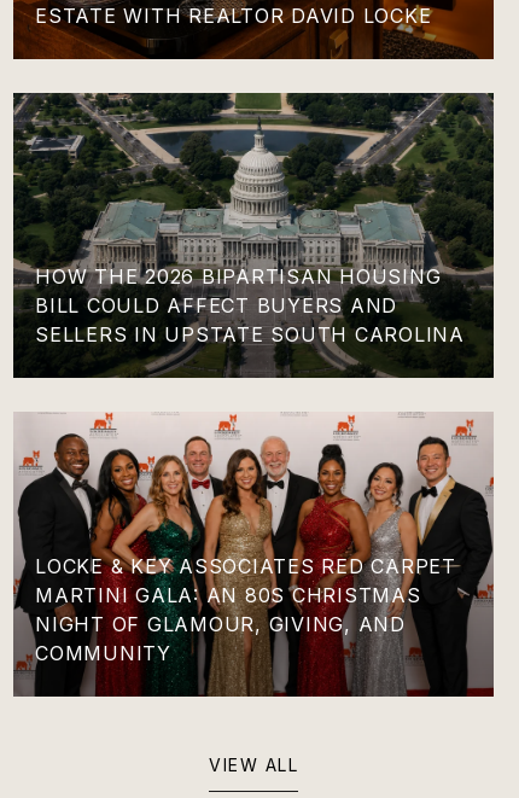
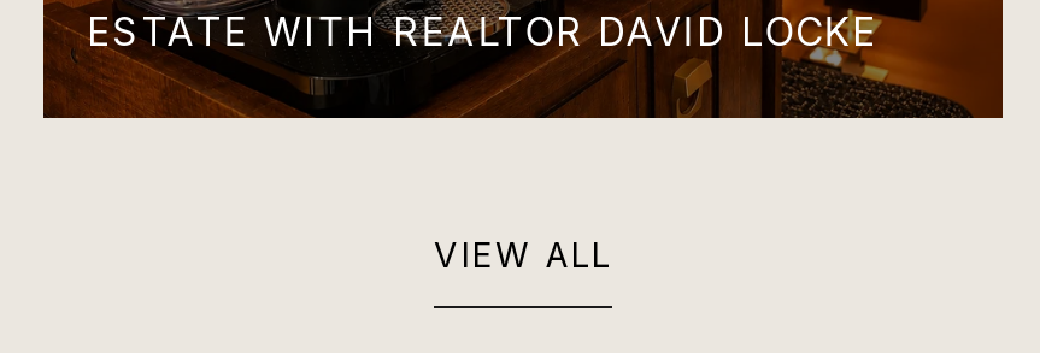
- [image]
- HOW THE 2026 BIPARTISAN HOUSING
- BILL COULD AFFECT BUYERS AND
- SELLERS IN UPSTATE SOUTH CAROLINA

- [image]
- LOCKE & KEY ASSOCIATES RED CARPET
- MARTINI GALA: AN 80S CHRISTMAS
- NIGHT OF GLAMOUR, GIVING, AND
- COMMUNITY
